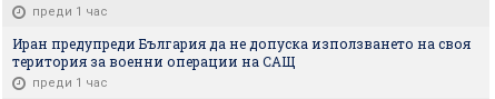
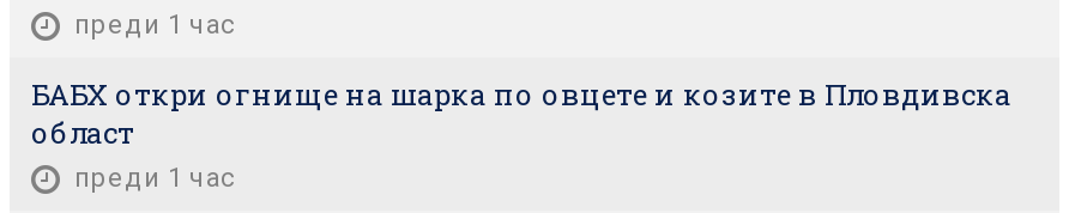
- Иран предупреди България да не допуска използването на своя
- територия за военни операции на САЩ
+ БАБХ откри огнище на шарка по овцете и козите в Пловдивска
+ област
